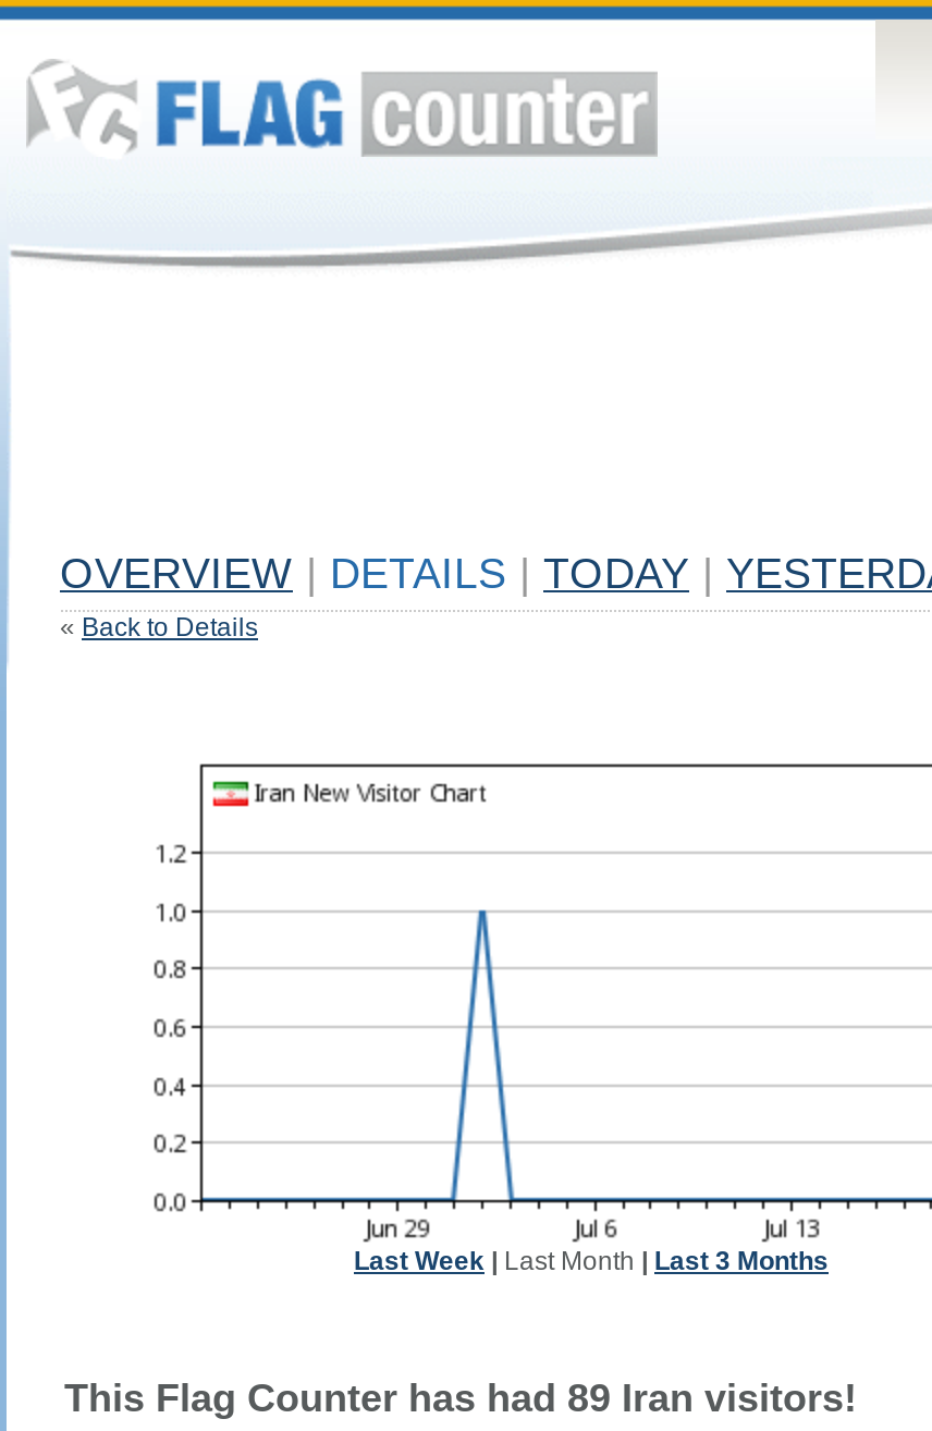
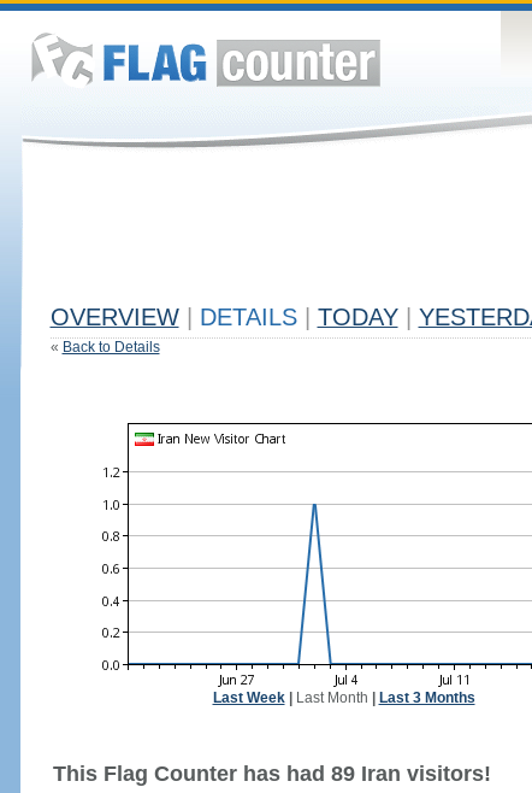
- [image]
+ [image]
